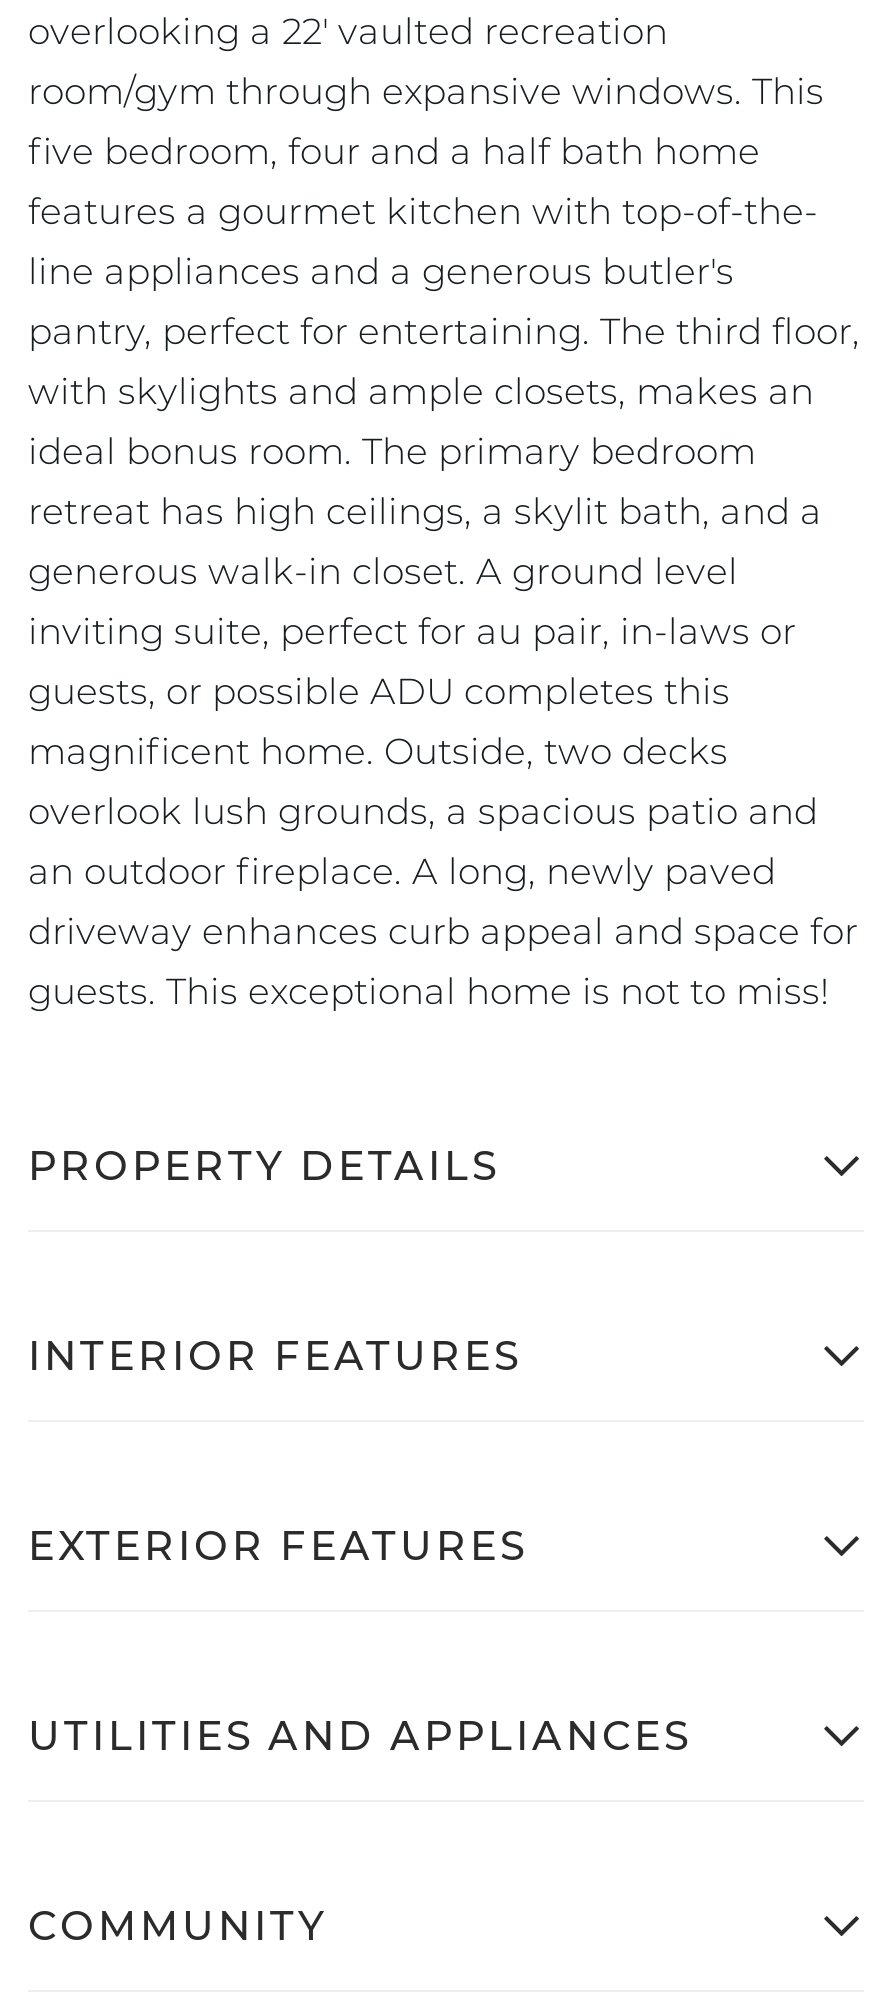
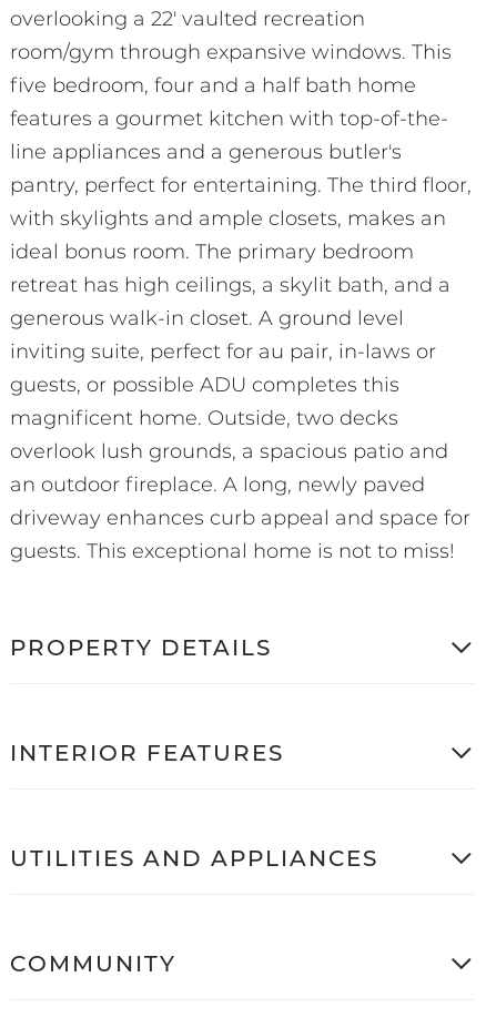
- EXTERIOR FEATURES
